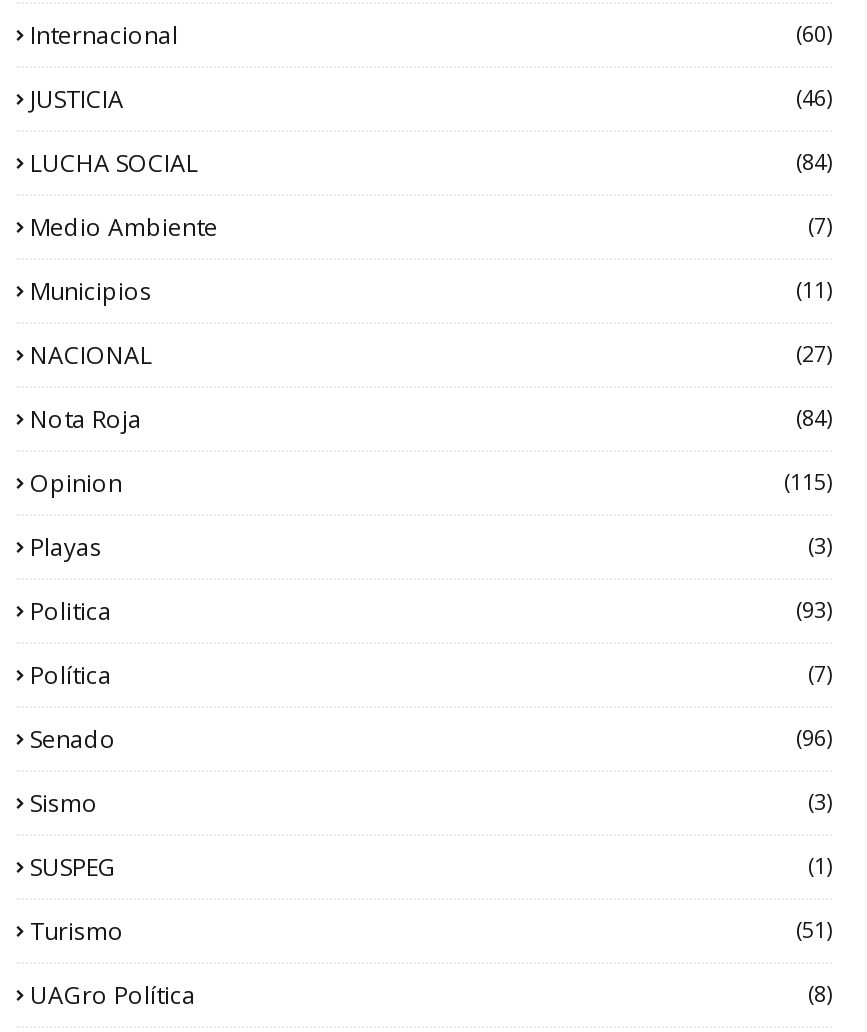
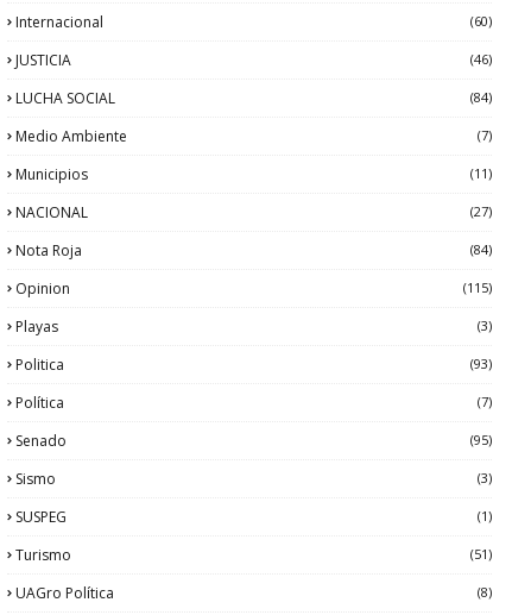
- (96)
+ (95)
